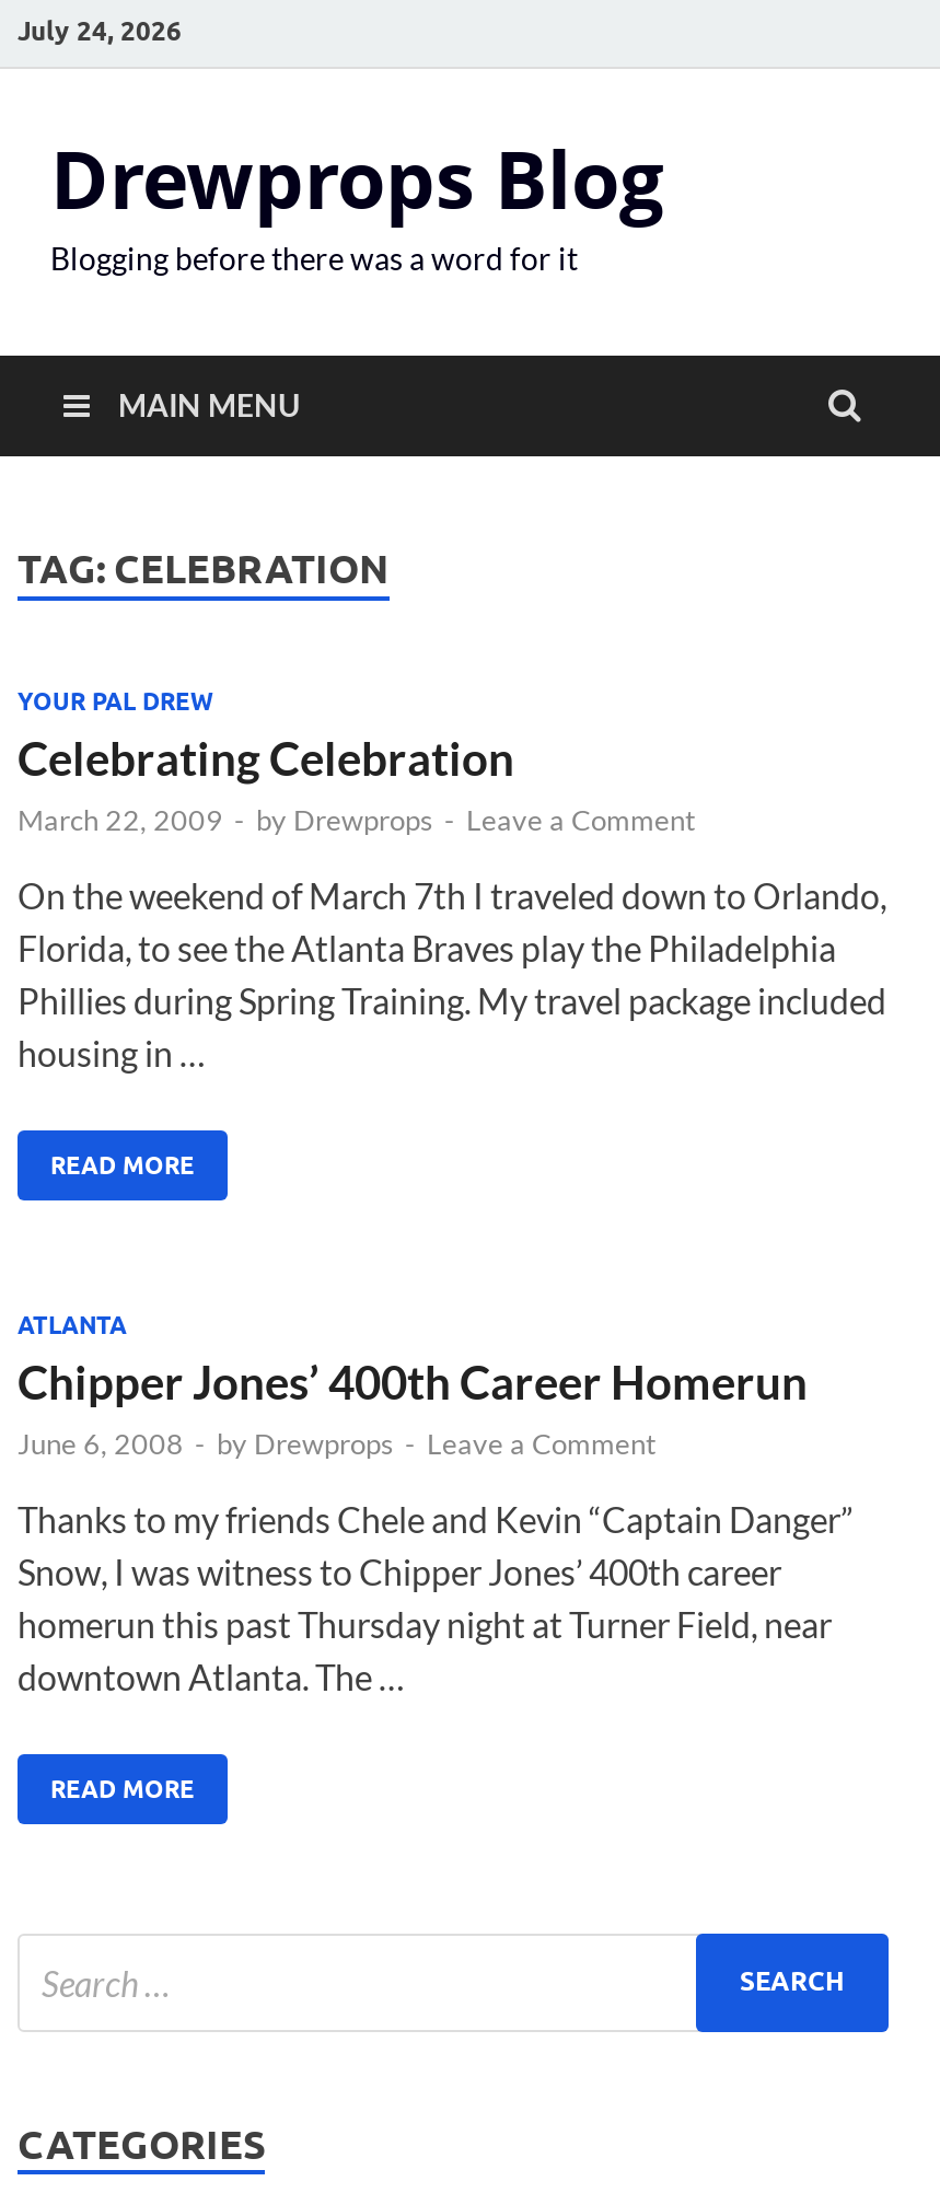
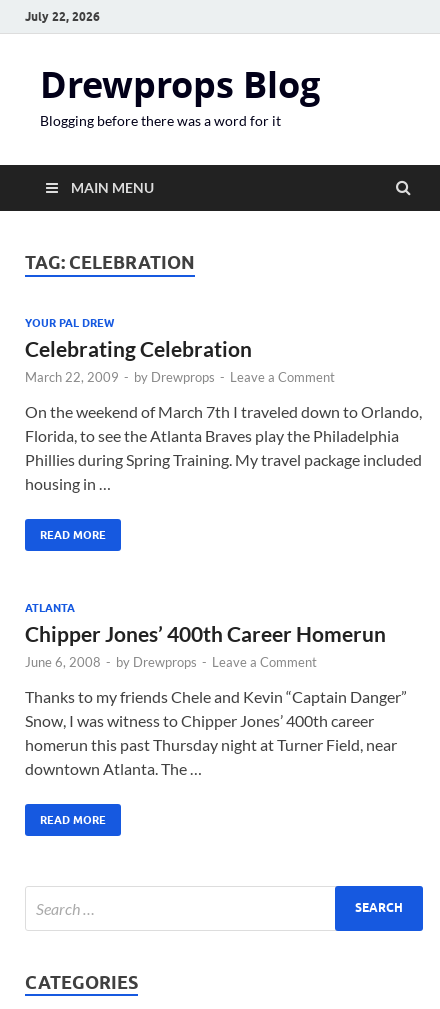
- July 24, 2026
+ July 22, 2026
